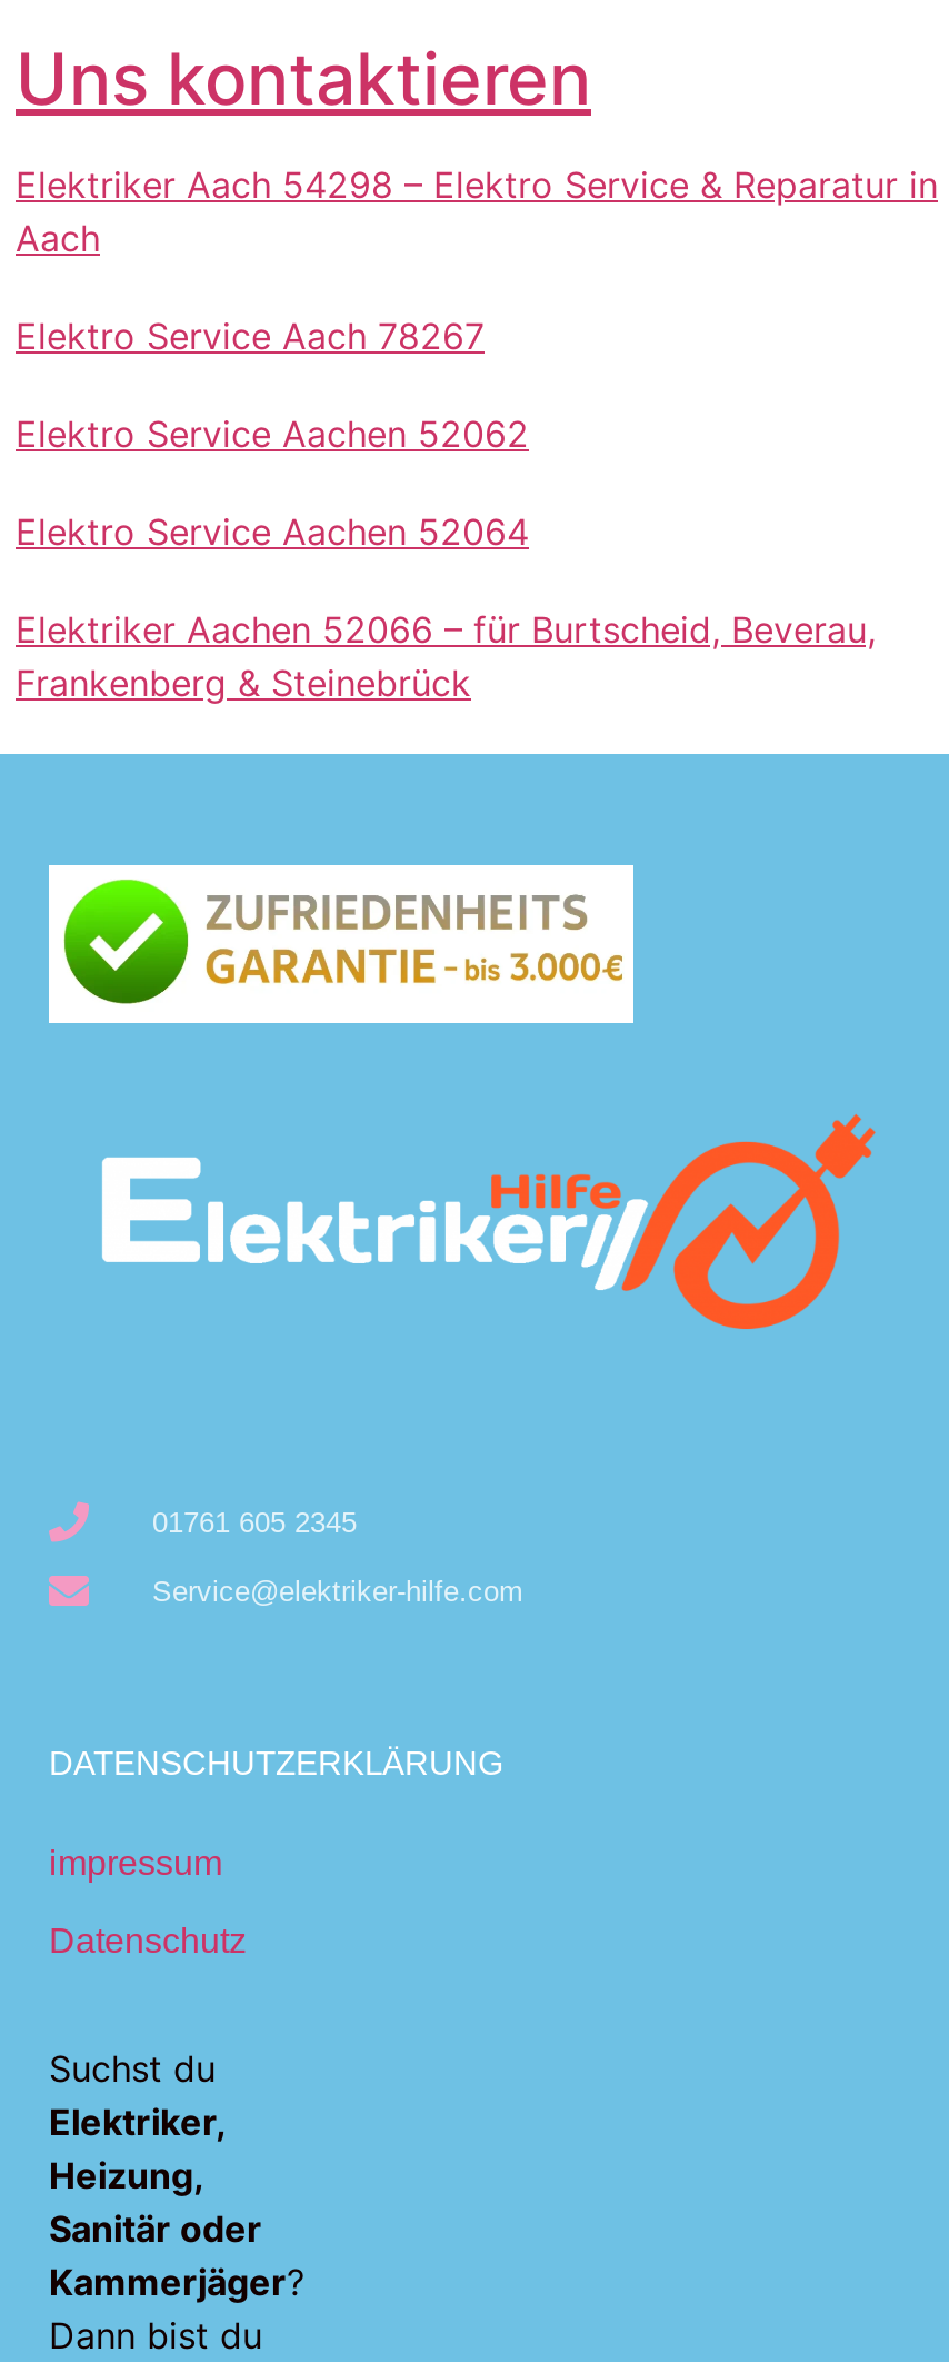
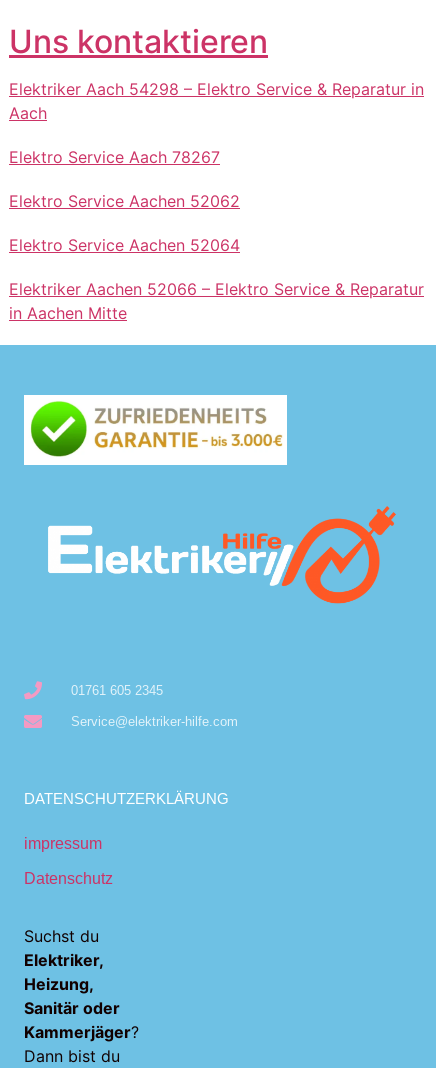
- Elektriker Aachen 52066 – für Burtscheid, Beverau,
- Frankenberg & Steinebrück
+ Elektriker Aachen 52066 – Elektro Service & Reparatur
+ in Aachen Mitte
